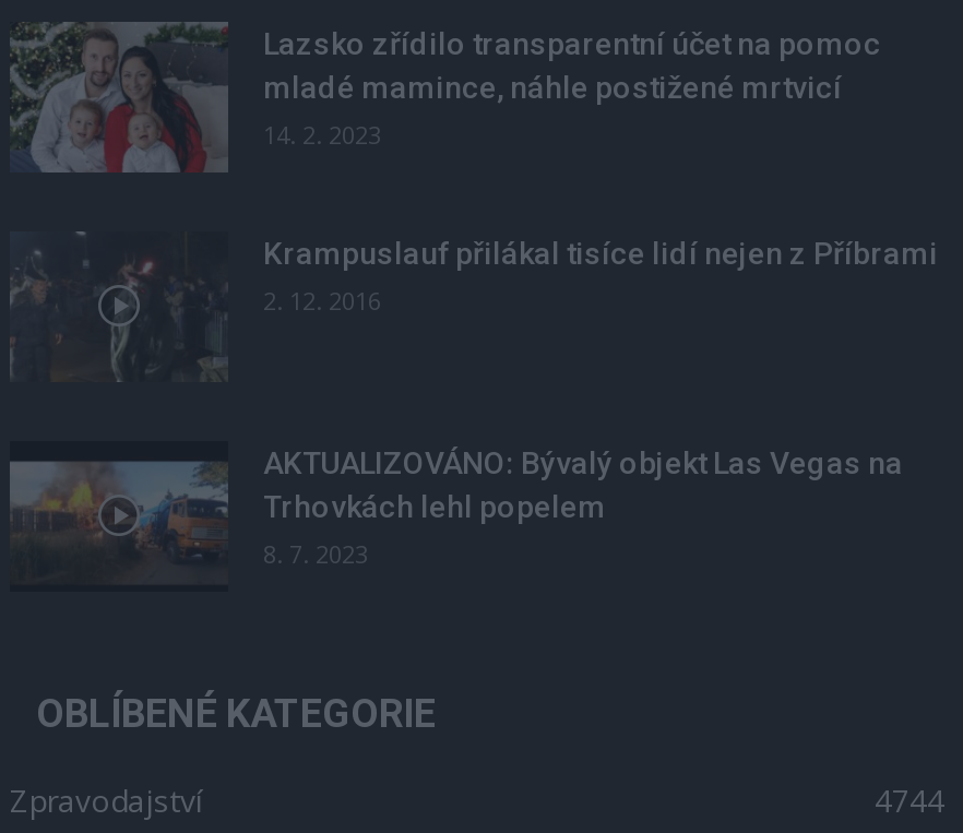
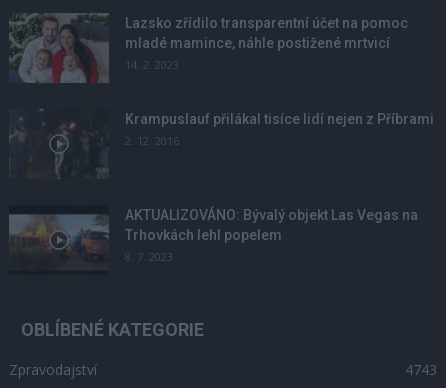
- 4744
+ 4743
